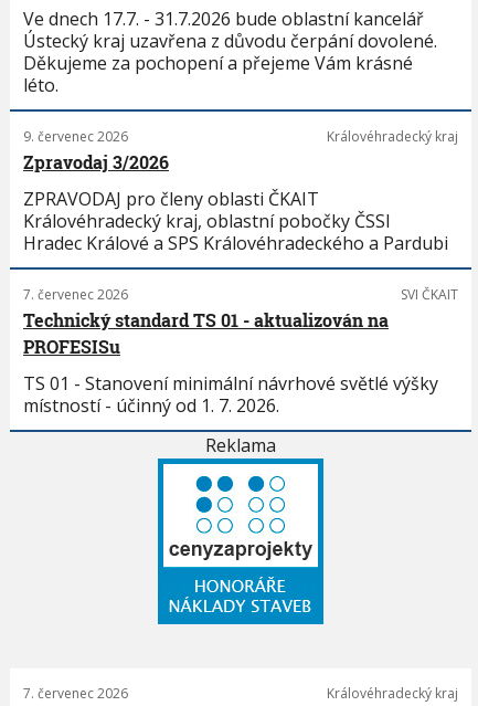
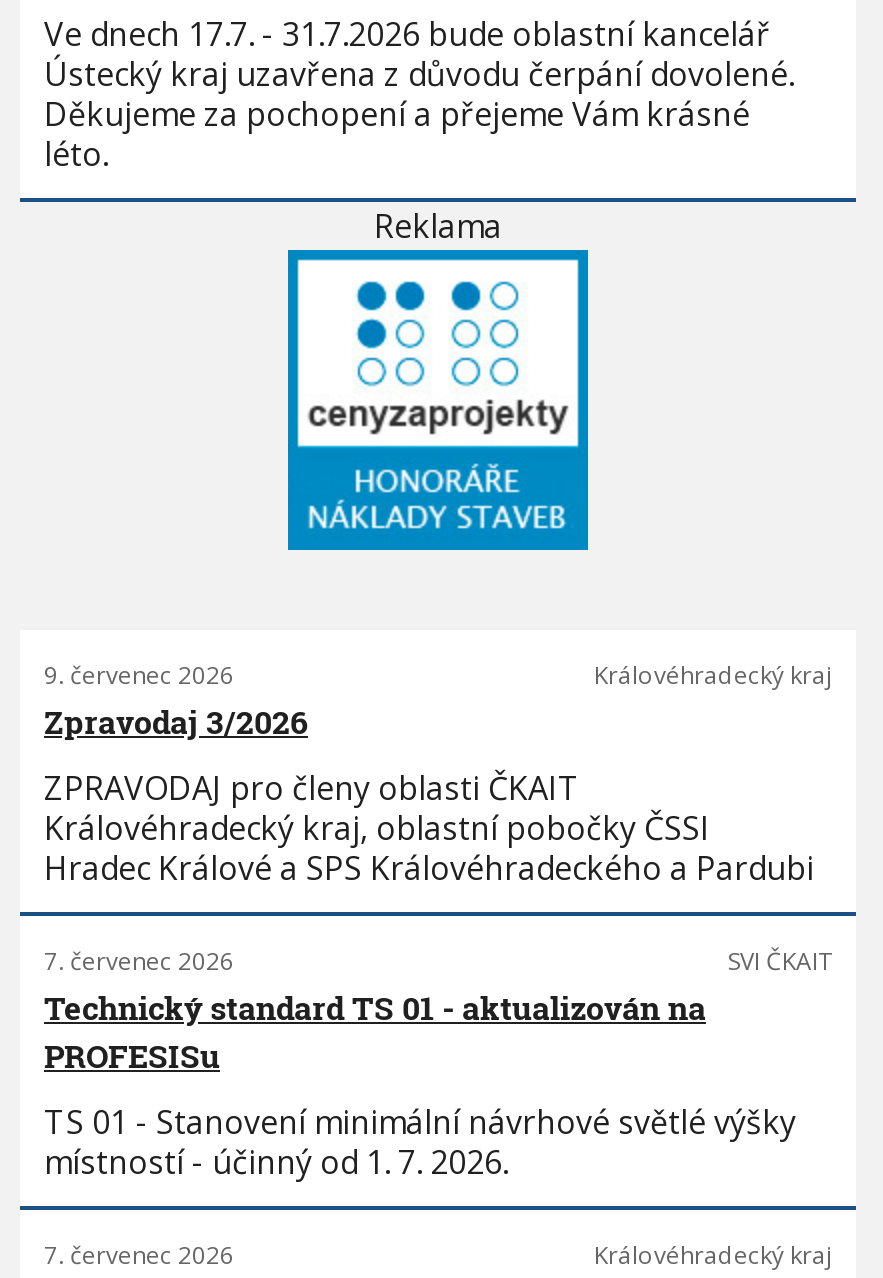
moved down: 9. červenec 2026 | Královéhradecký kraj | Zpravodaj 3/2026 | ... | TS 01 - Stanovení minimální návrhové světlé výšky | místností - účinný od 1. 7. 2026.

moved up: [image] | Reklama
